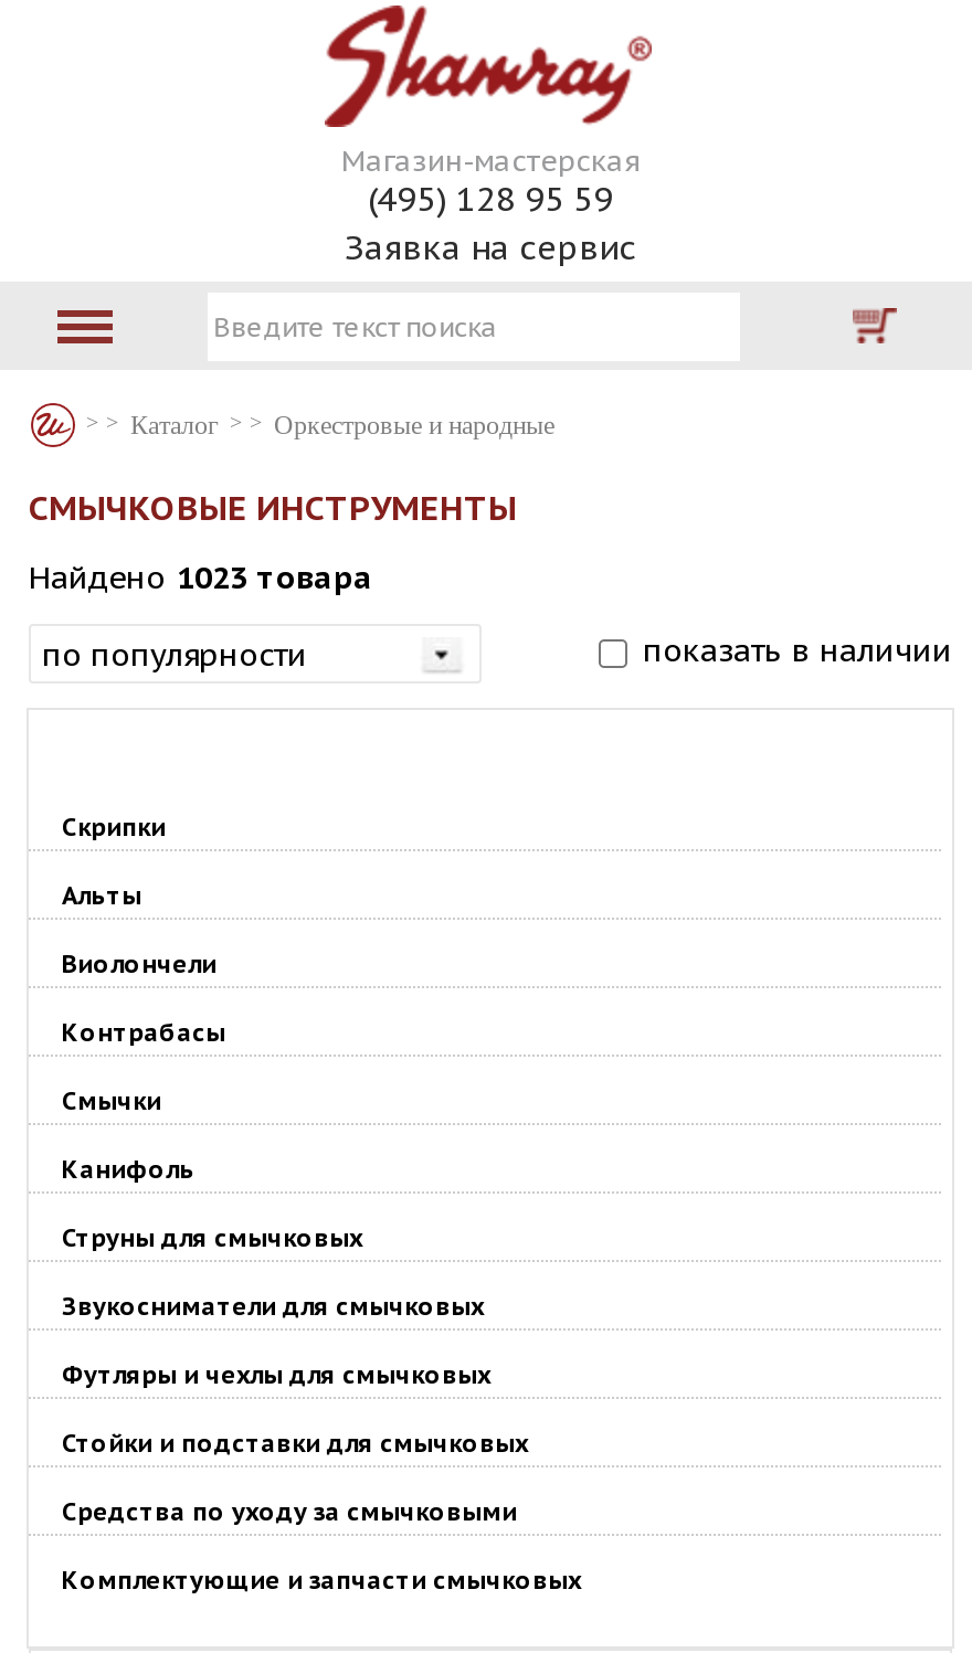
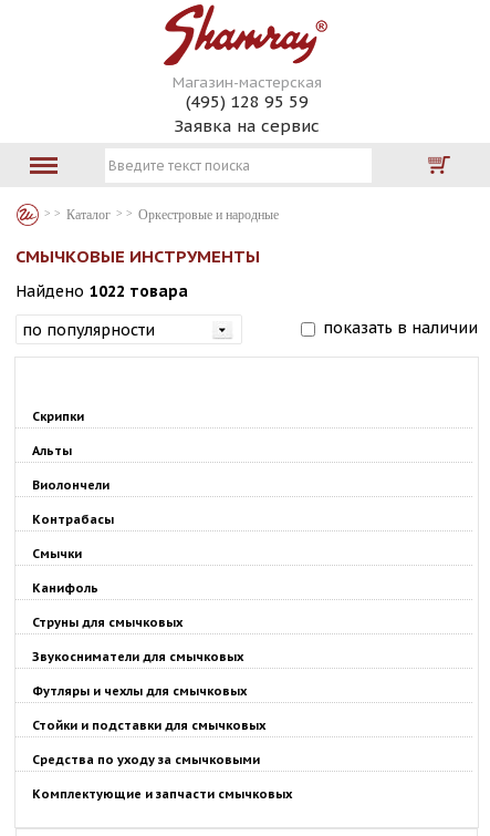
- Найдено 1023 товара
+ Найдено 1022 товара
